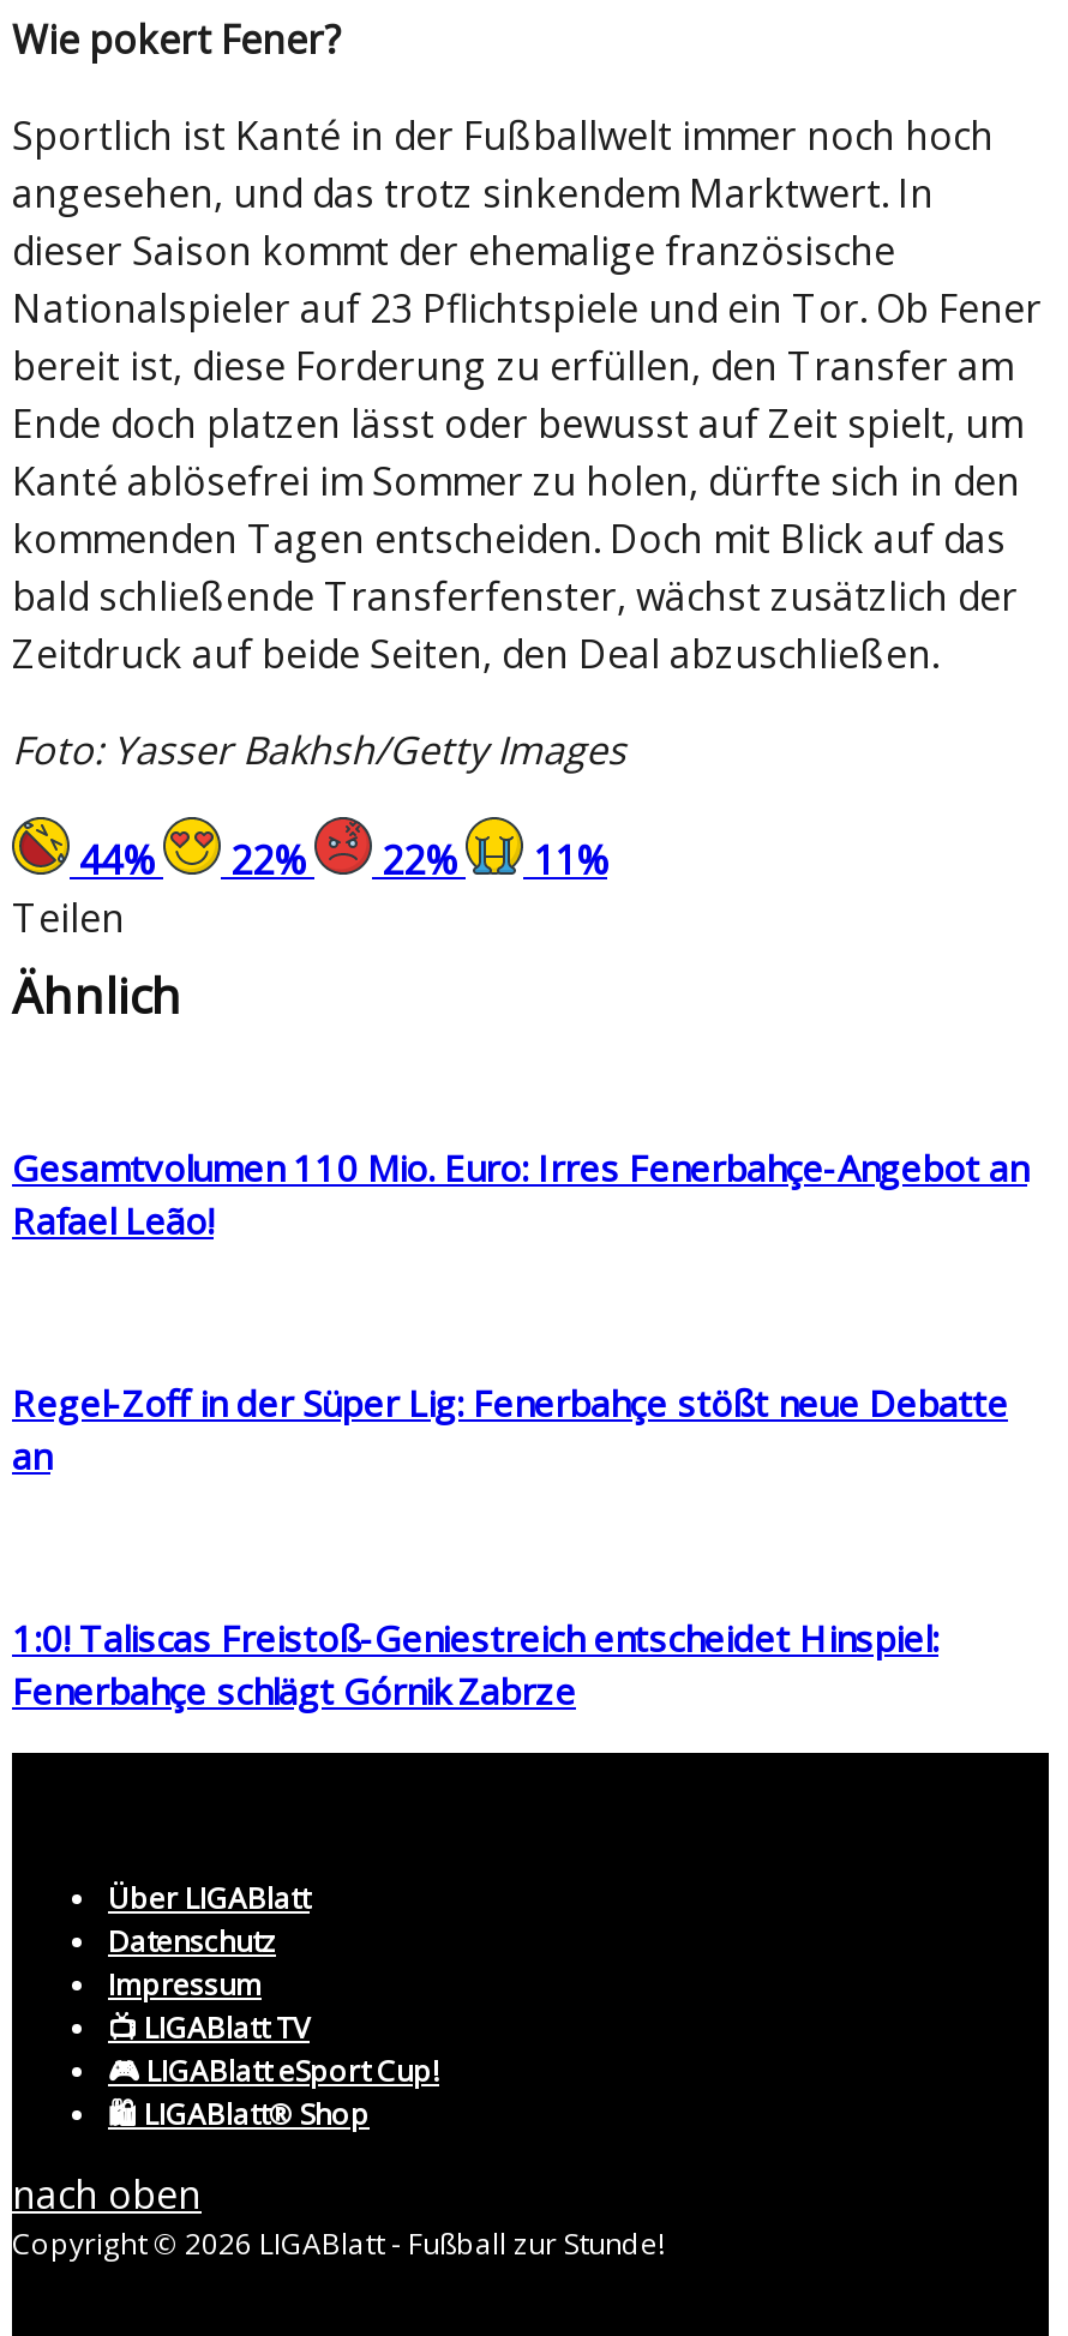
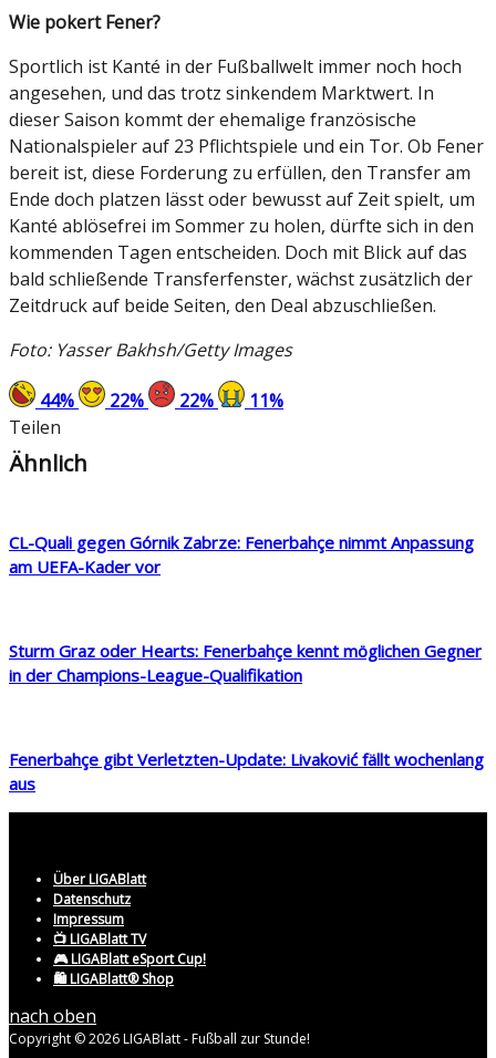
- Gesamtvolumen 110 Mio. Euro: Irres Fenerbahçe-Angebot an
- Rafael Leão!
+ CL-Quali gegen Górnik Zabrze: Fenerbahçe nimmt Anpassung
+ am UEFA-Kader vor

- Regel-Zoff in der Süper Lig: Fenerbahçe stößt neue Debatte
- an
+ Sturm Graz oder Hearts: Fenerbahçe kennt möglichen Gegner
+ in der Champions-League-Qualifikation

- 1:0! Taliscas Freistoß-Geniestreich entscheidet Hinspiel:
- Fenerbahçe schlägt Górnik Zabrze
+ Fenerbahçe gibt Verletzten-Update: Livaković fällt wochenlang
+ aus
